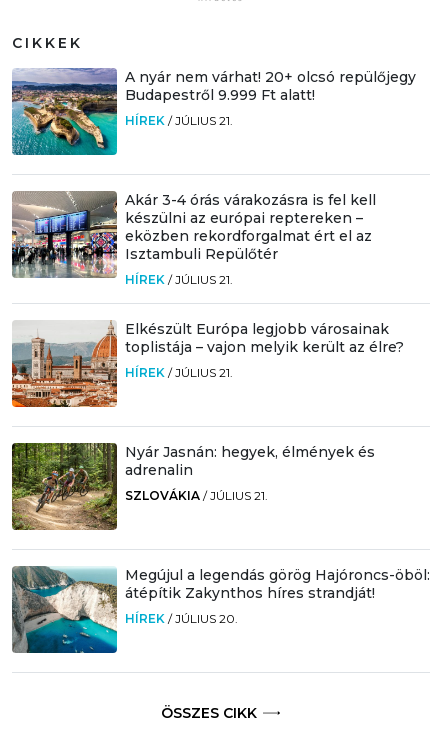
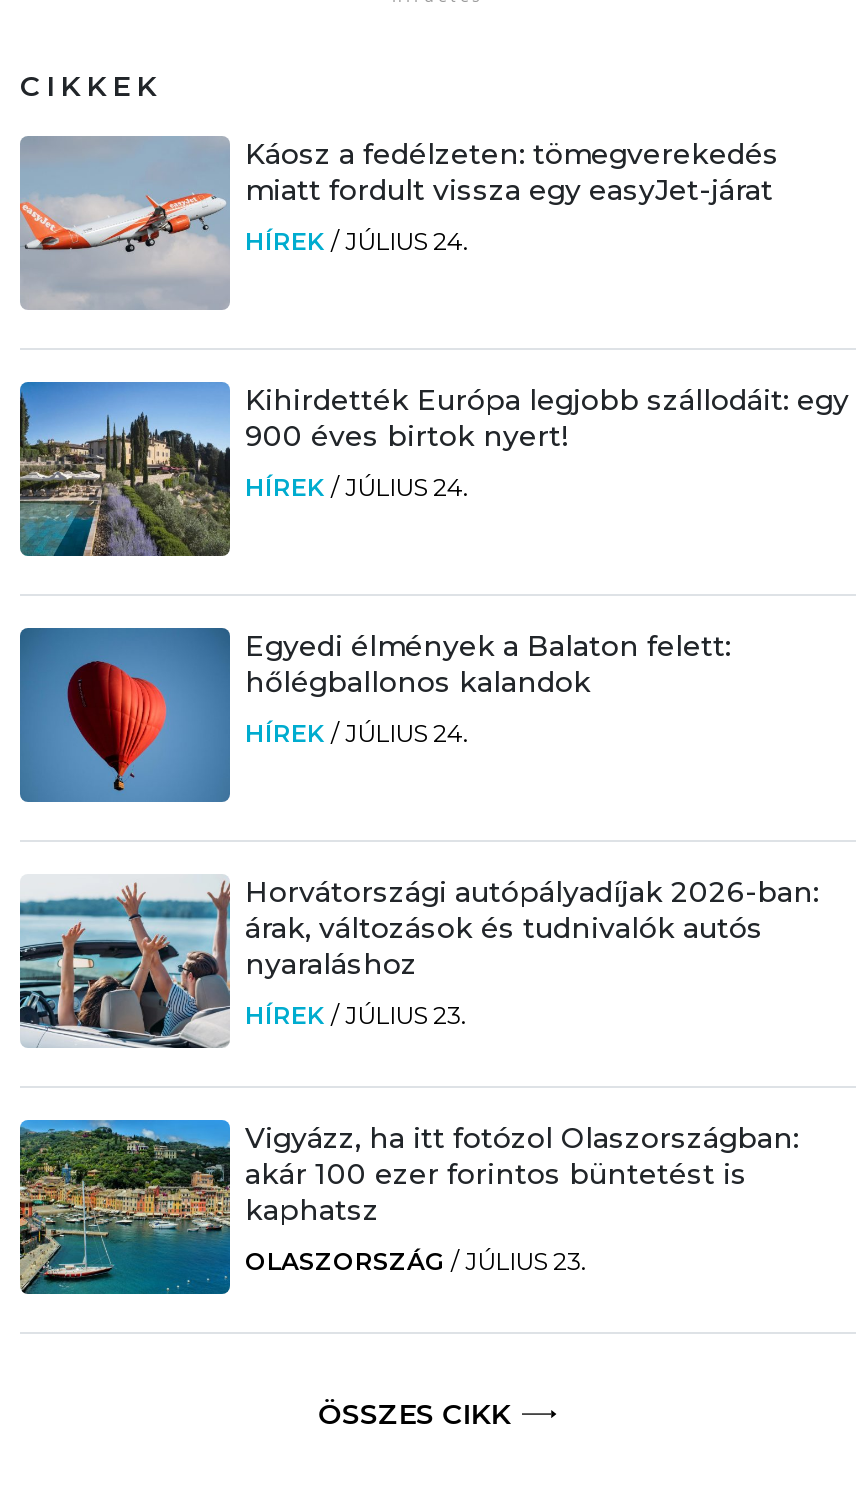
- [image]
- A nyár nem várhat! 20+ olcsó repülőjegy
- Budapestről 9.999 Ft alatt!
+ [image]
+ Káosz a fedélzeten: tömegverekedés
+ miatt fordult vissza egy easyJet-járat

- HÍREK /JÚLIUS 21.
+ HÍREK /JÚLIUS 24.

- [image]
- Akár 3-4 órás várakozásra is fel kell
- készülni az európai reptereken –
- eközben rekordforgalmat ért el az
- Isztambuli Repülőtér
+ [image]
+ Kihirdették Európa legjobb szállodáit: egy
+ 900 éves birtok nyert!

- HÍREK /JÚLIUS 21.
+ HÍREK /JÚLIUS 24.

- [image]
- Elkészült Európa legjobb városainak
- toplistája – vajon melyik került az élre?
+ [image]
+ Egyedi élmények a Balaton felett:
+ hőlégballonos kalandok

- HÍREK /JÚLIUS 21.
+ HÍREK /JÚLIUS 24.

- [image]
- Nyár Jasnán: hegyek, élmények és
- adrenalin
+ [image]
+ Horvátországi autópályadíjak 2026-ban:
+ árak, változások és tudnivalók autós
+ nyaraláshoz

- SZLOVÁKIA /JÚLIUS 21.
+ HÍREK /JÚLIUS 23.

- [image]
- Megújul a legendás görög Hajóroncs-öböl:
- átépítik Zakynthos híres strandját!
+ [image]
+ Vigyázz, ha itt fotózol Olaszországban:
+ akár 100 ezer forintos büntetést is
+ kaphatsz

- HÍREK /JÚLIUS 20.
+ OLASZORSZÁG /JÚLIUS 23.
